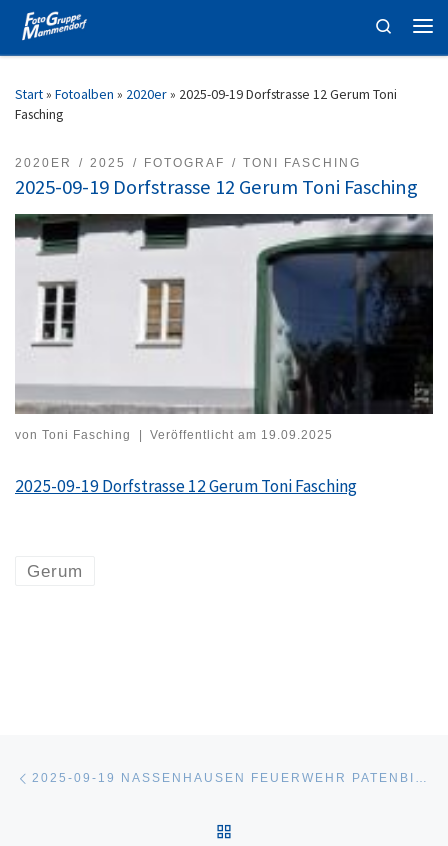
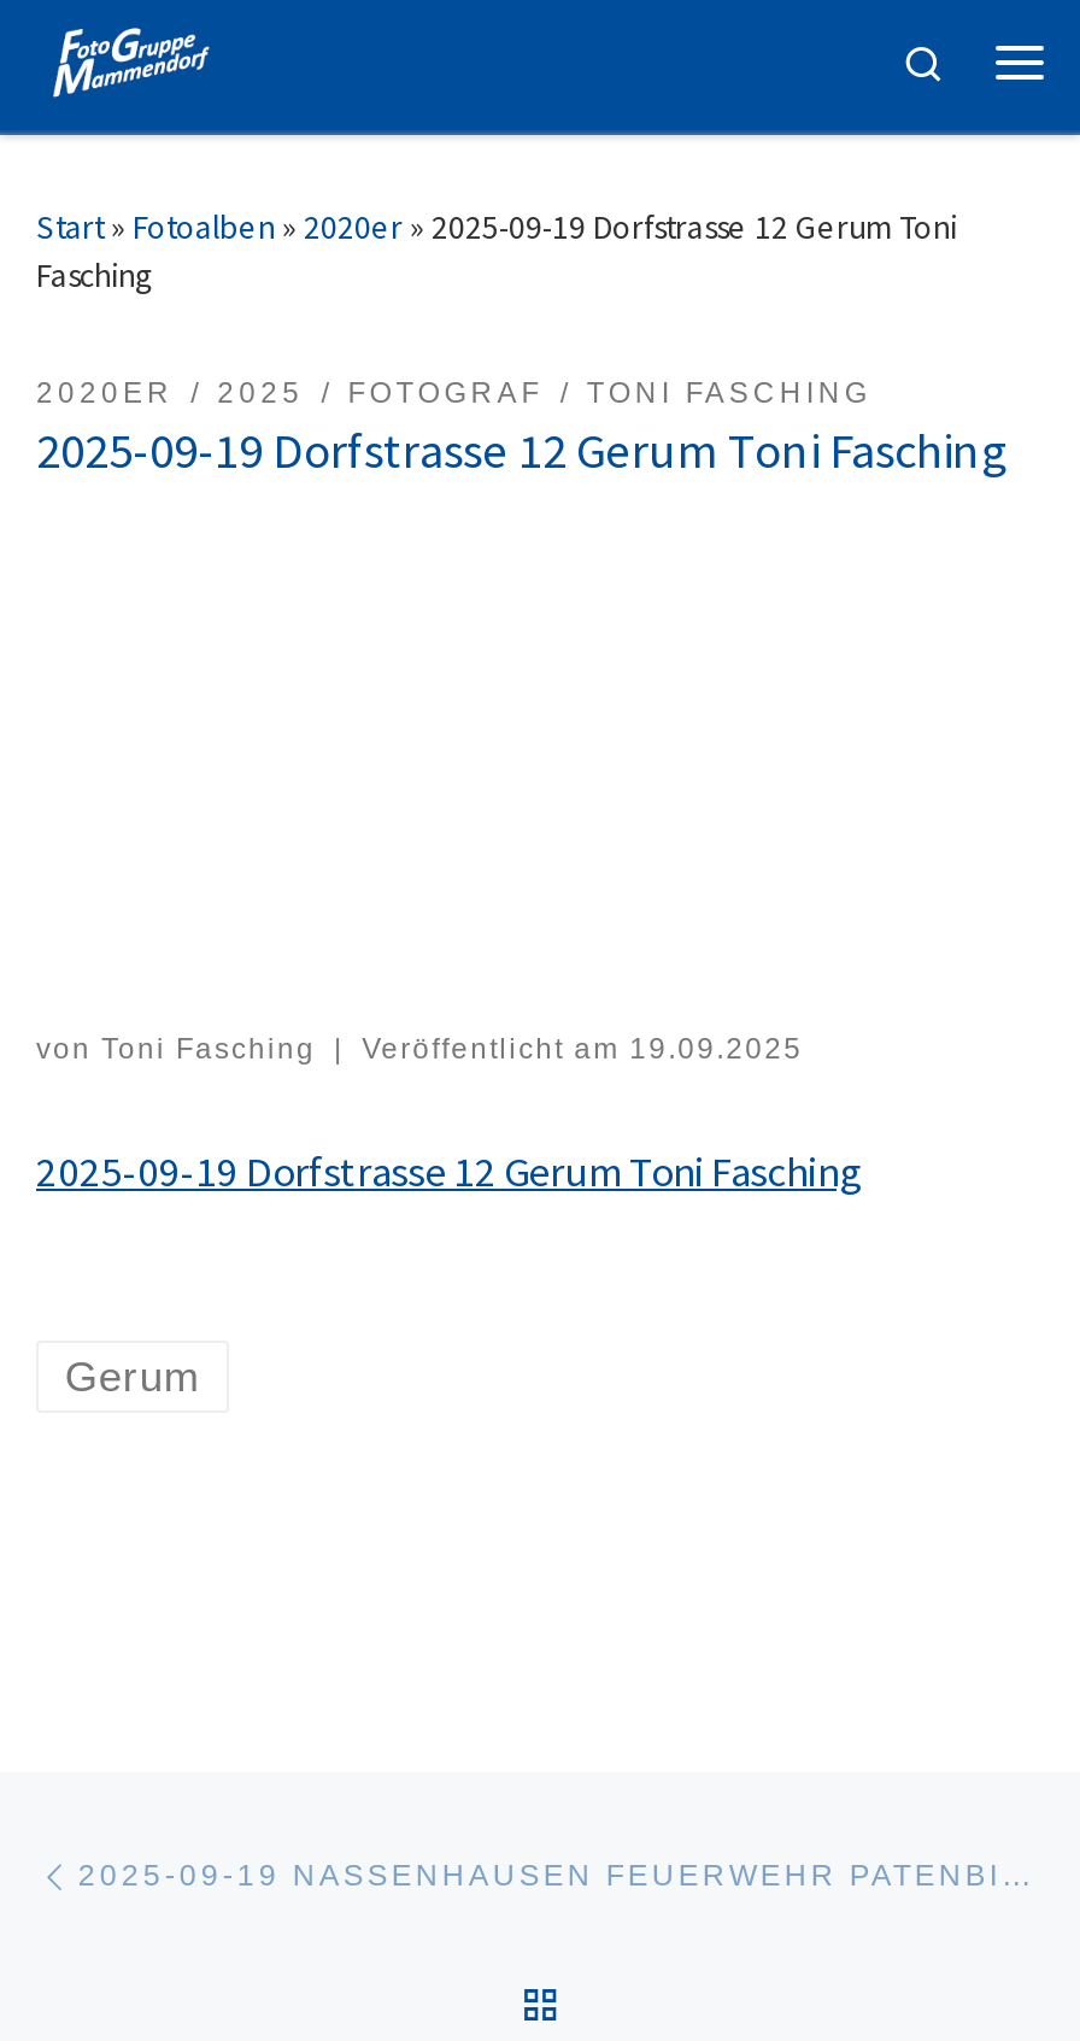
- [image]
